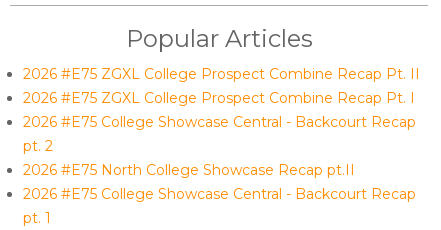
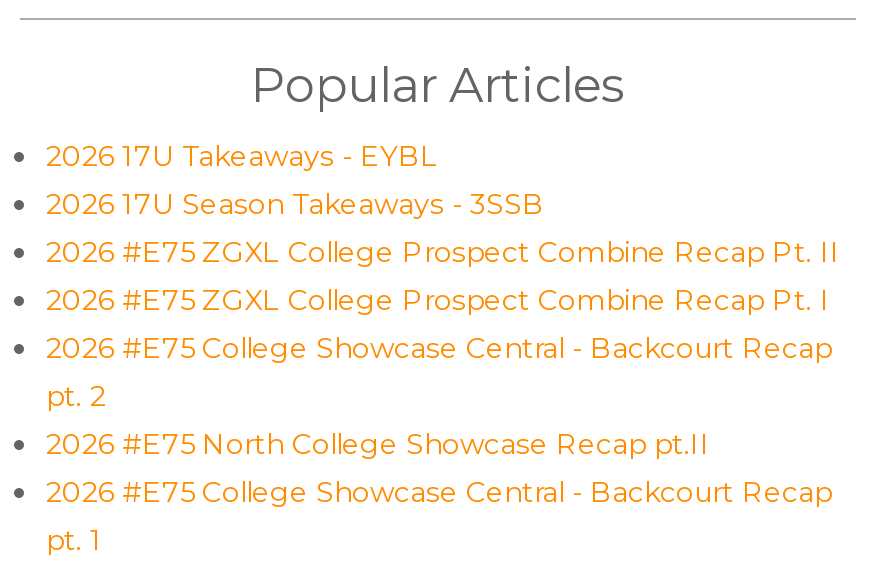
+ 2026 17U Takeaways - EYBL
+ 2026 17U Season Takeaways - 3SSB
